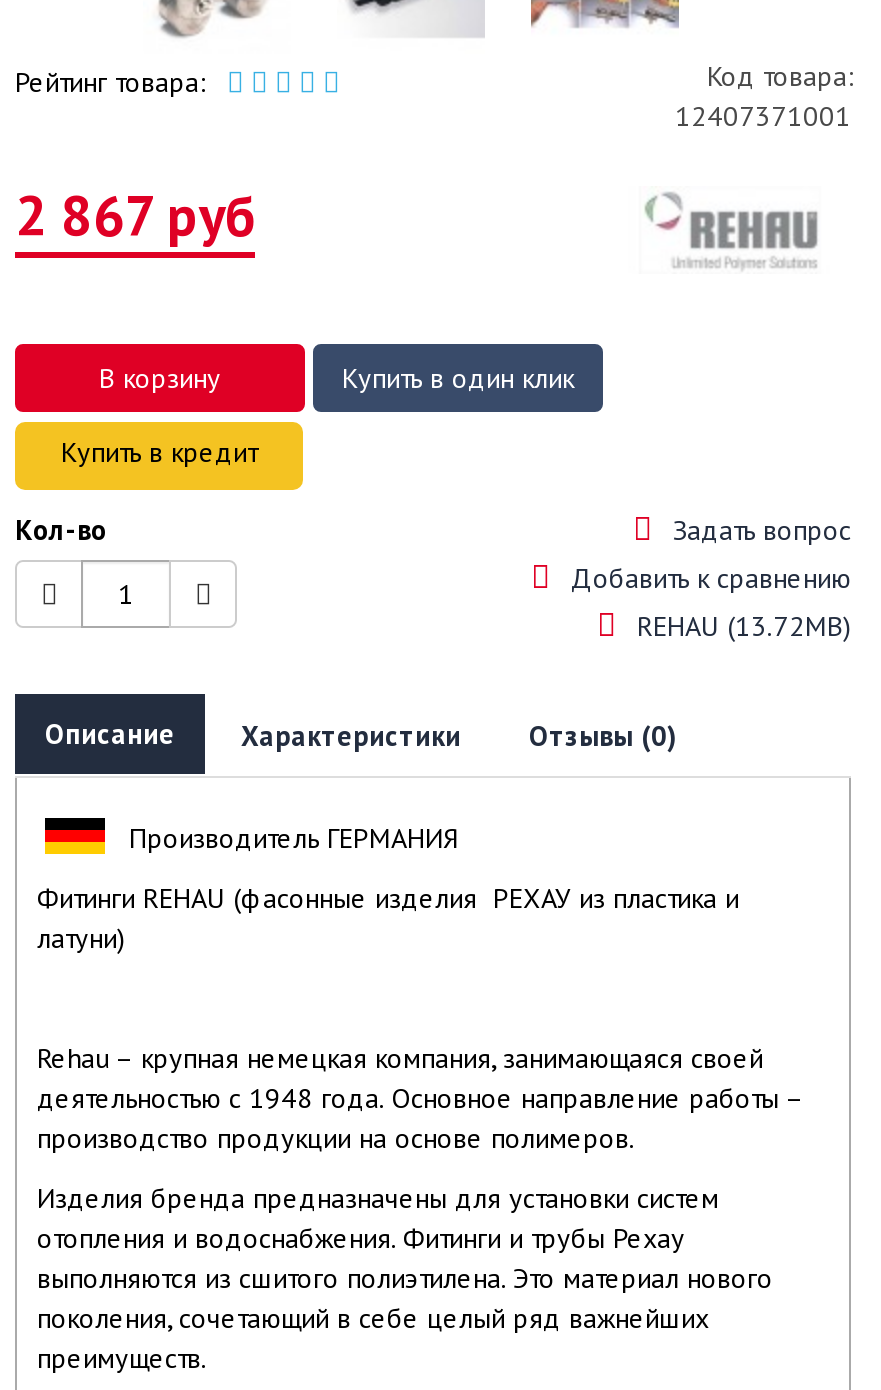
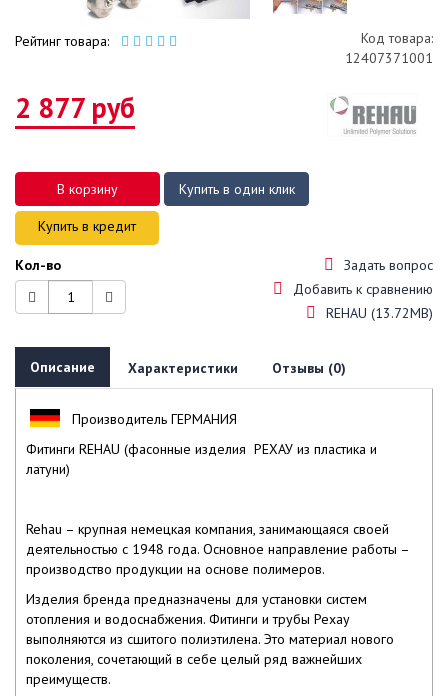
- 2 867 руб
+ 2 877 руб
